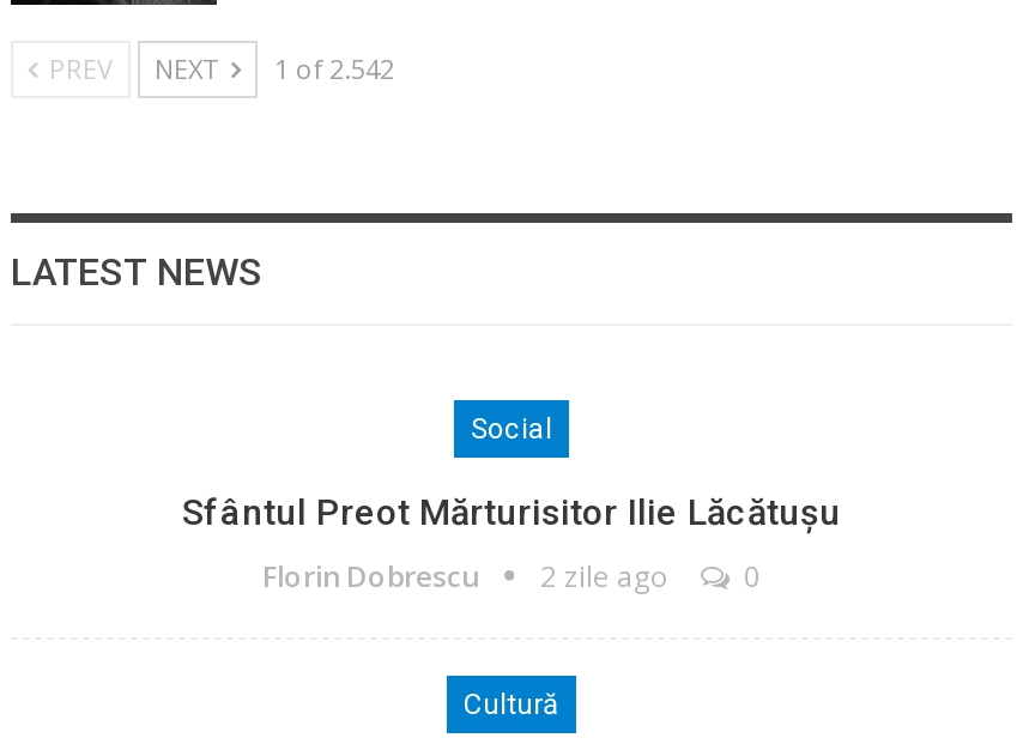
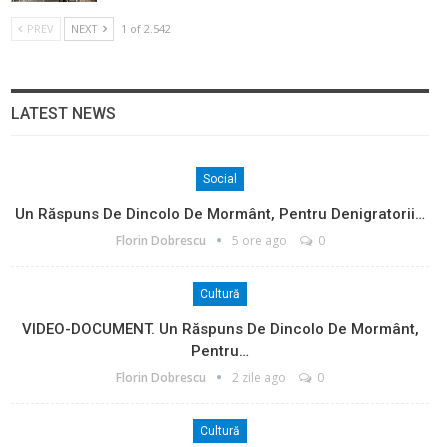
- Sfântul Preot Mărturisitor Ilie Lăcătușu
+ Un Răspuns De Dincolo De Mormânt, Pentru Denigratorii…
+ Florin Dobrescu
+ 5 ore ago
+ 0
+ Cultură
+ VIDEO-DOCUMENT. Un Răspuns De Dincolo De Mormânt,
+ Pentru…
